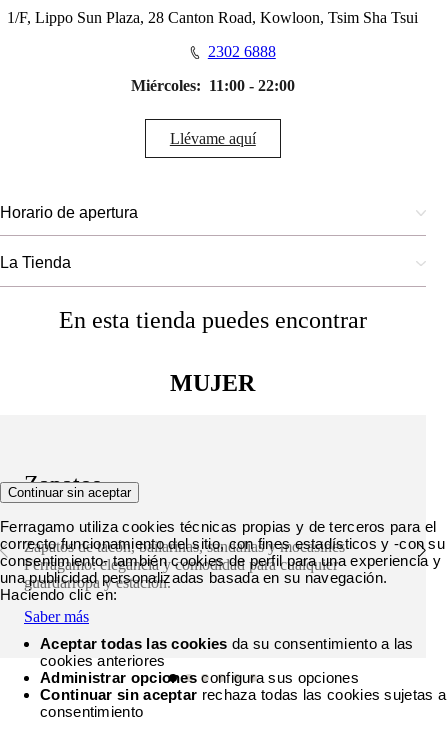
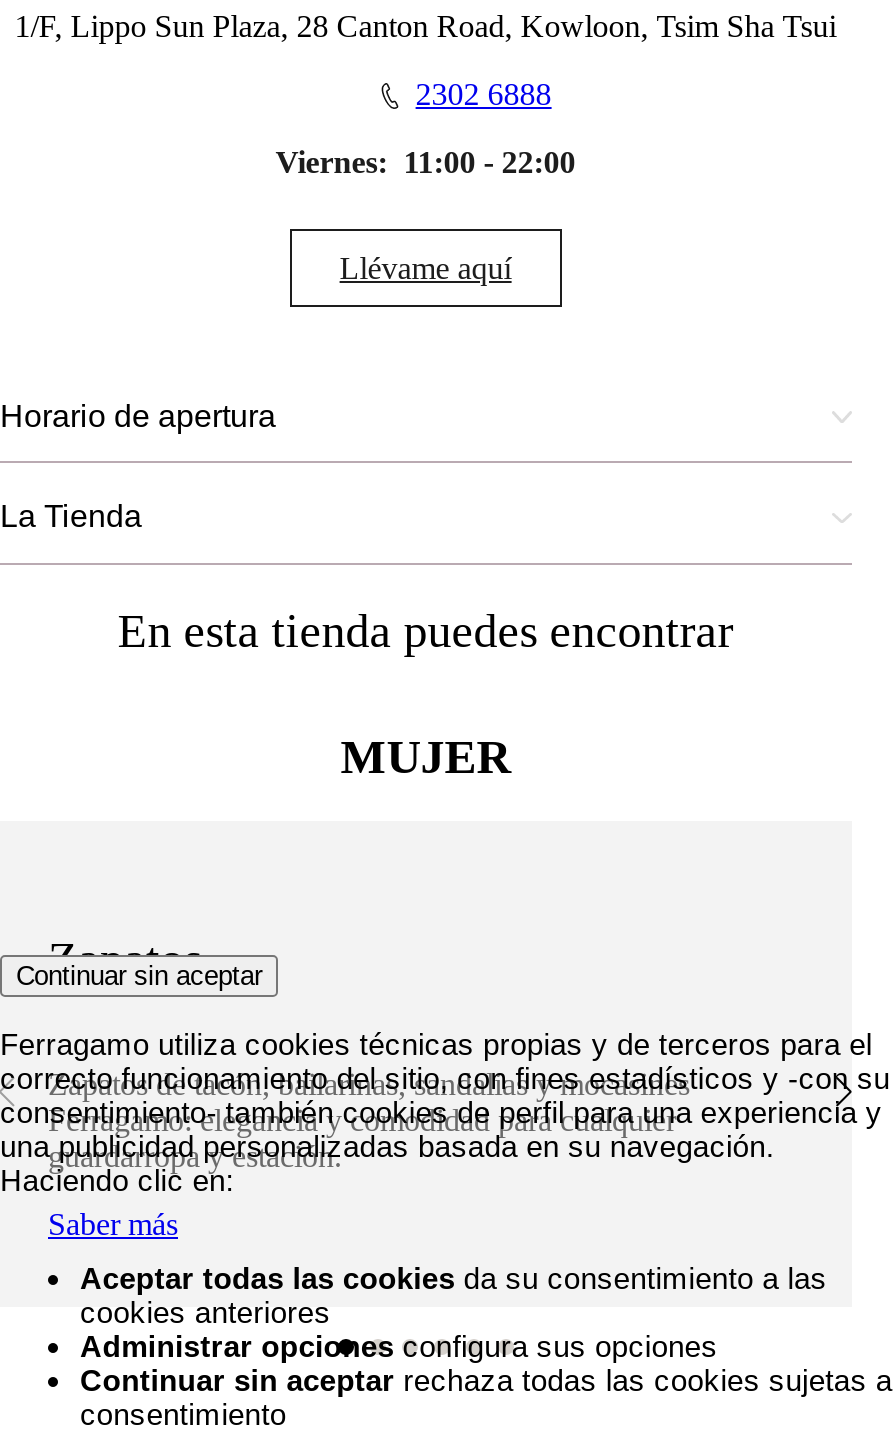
- Miércoles: 11:00 - 22:00
+ Viernes: 11:00 - 22:00
